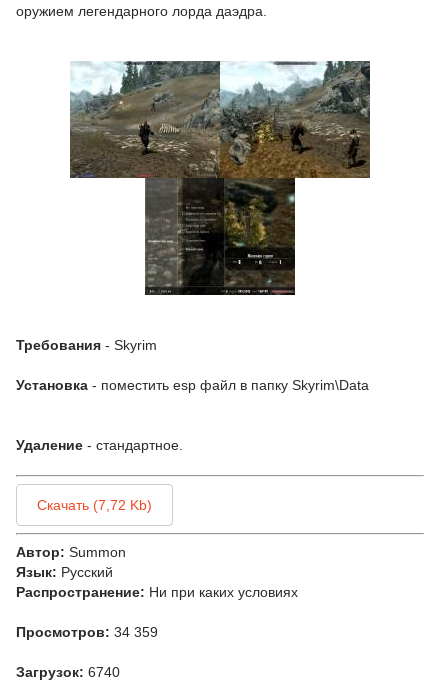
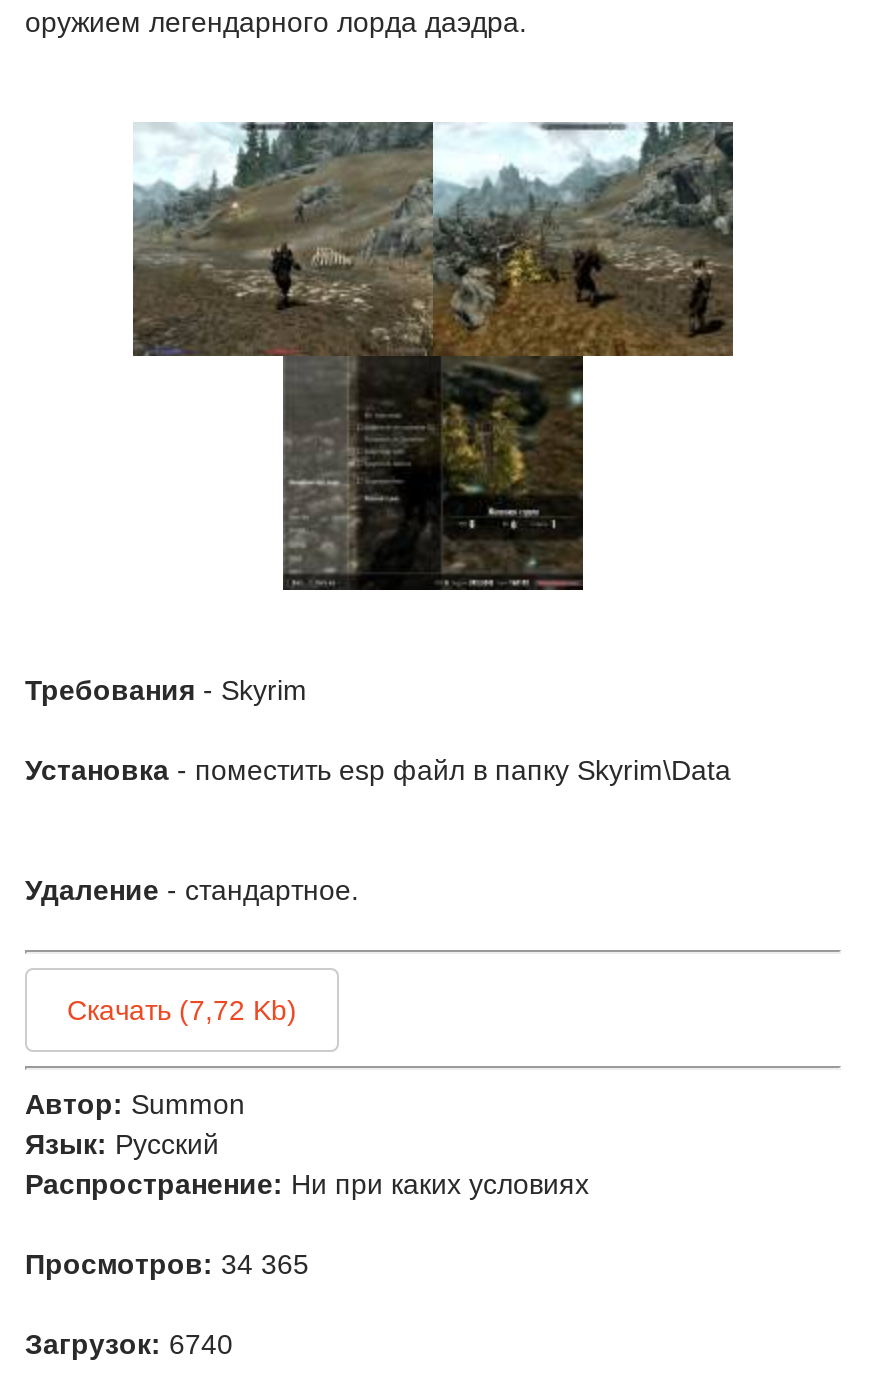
- Просмотров: 34 359
+ Просмотров: 34 365
